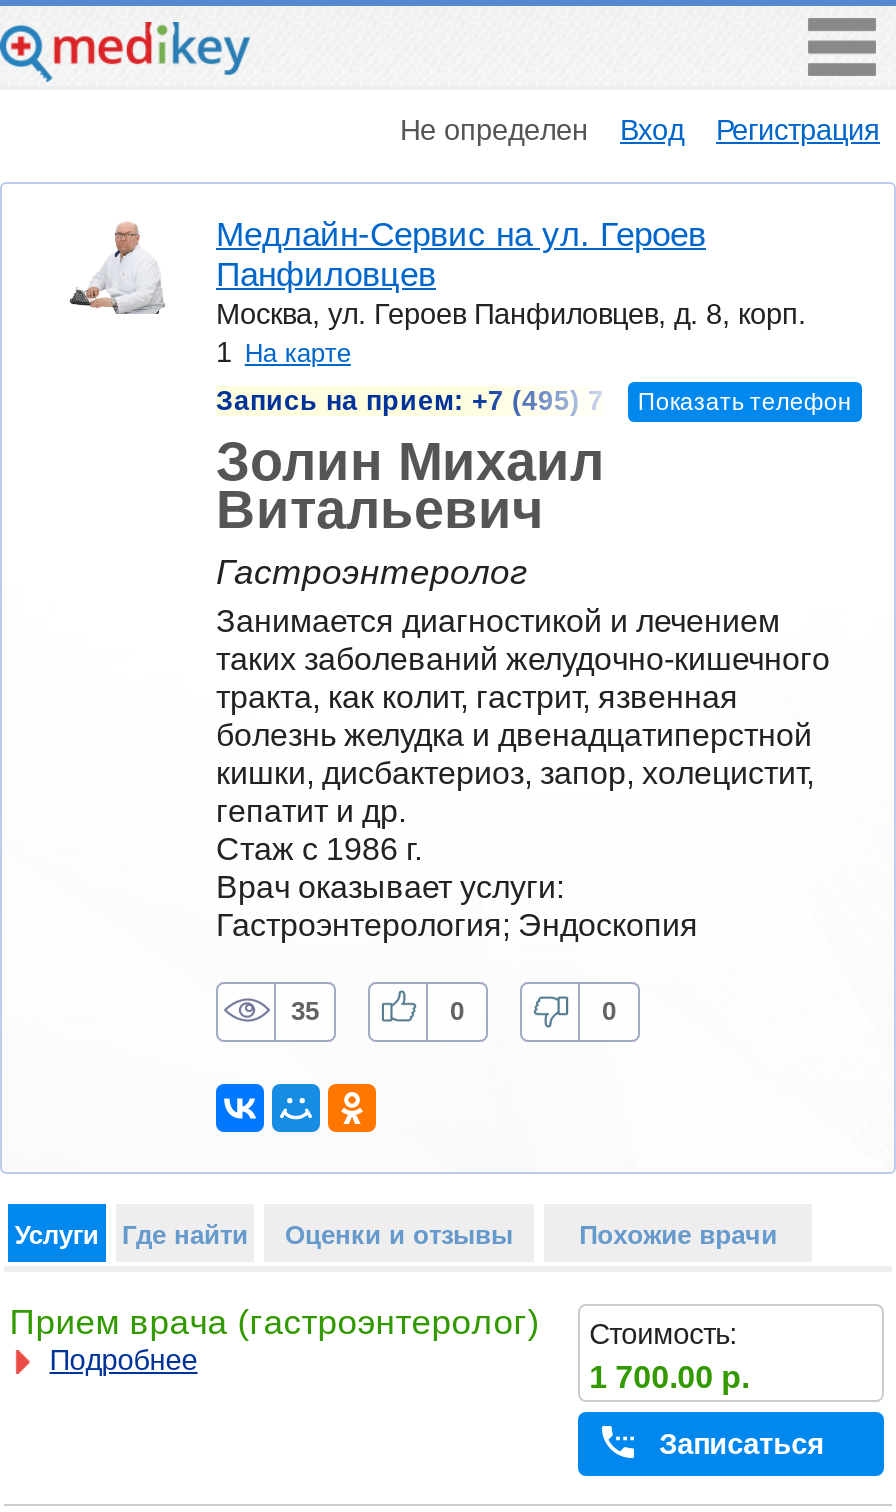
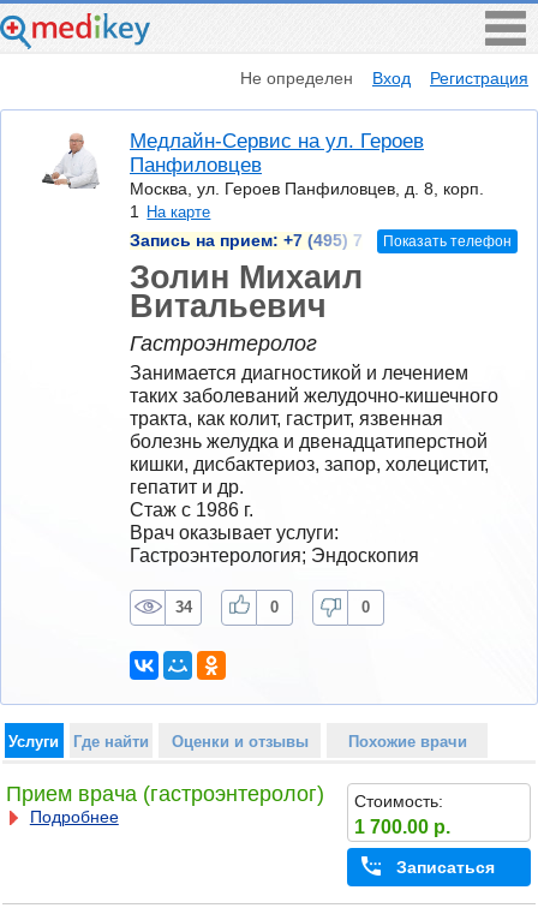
- 35
+ 34
